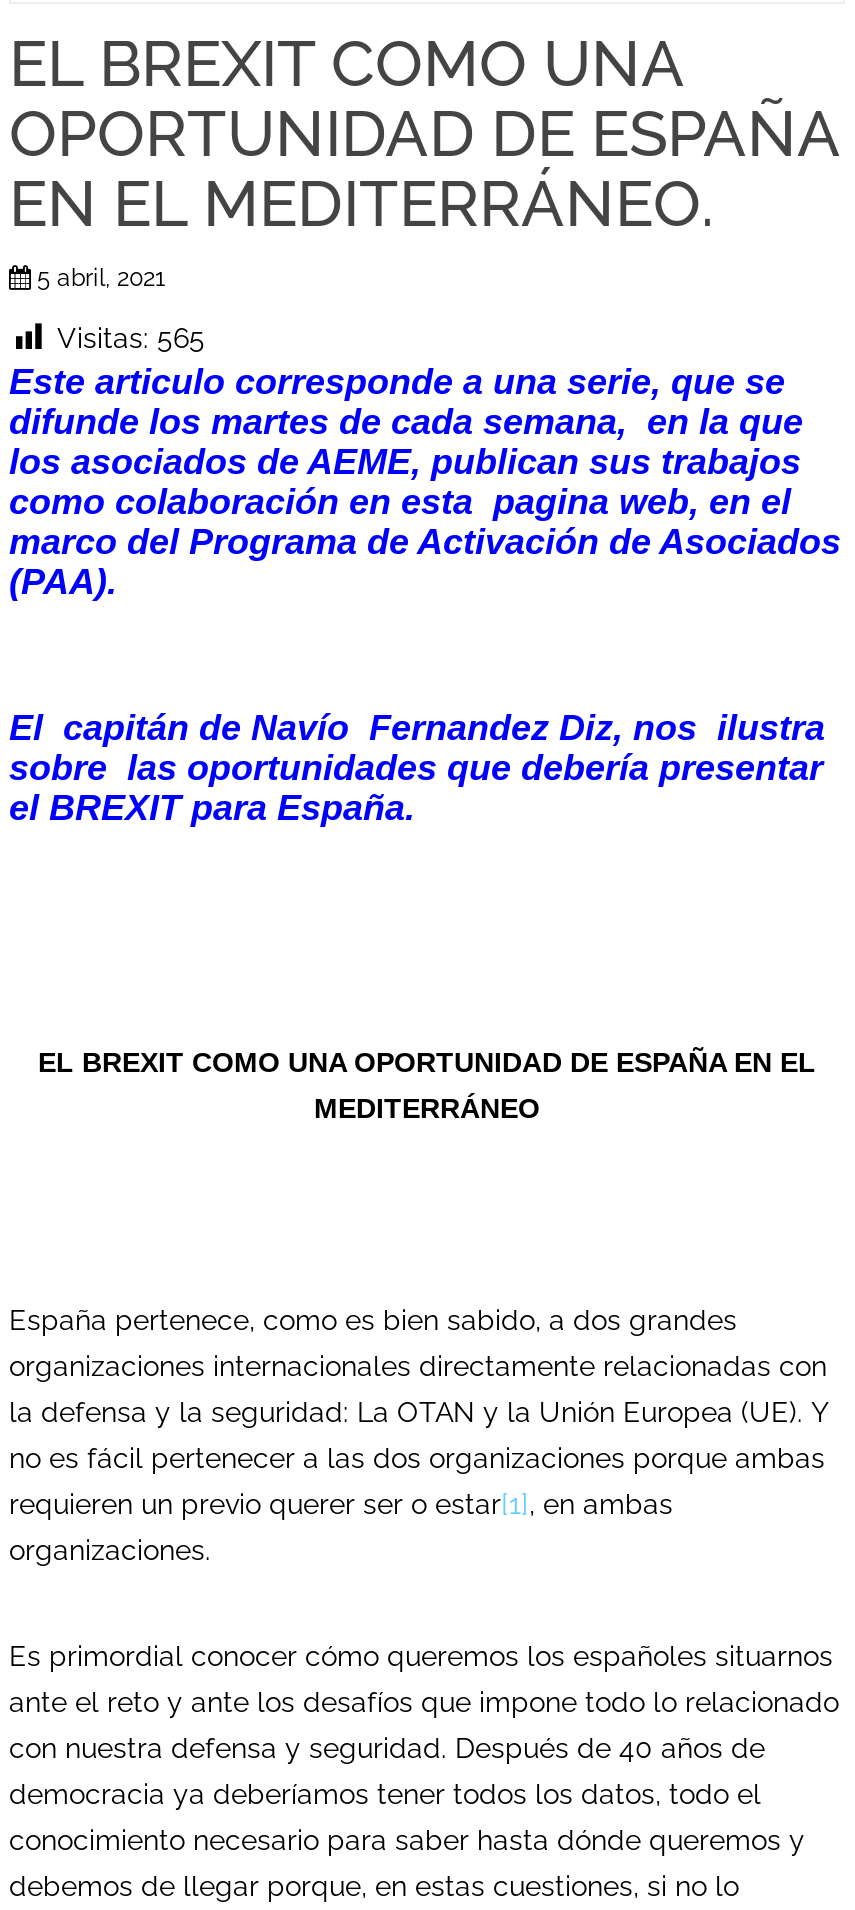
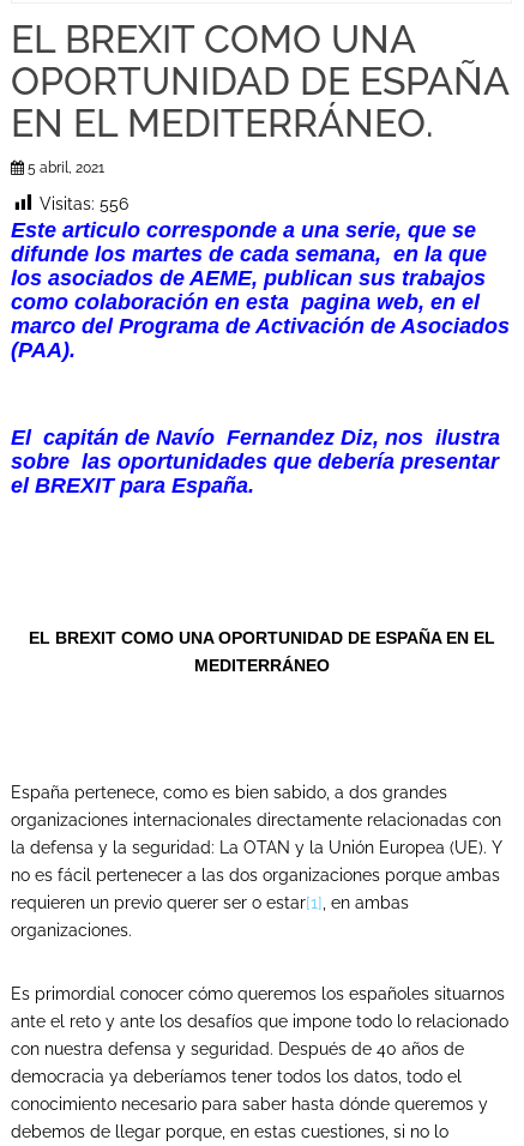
- Visitas: 565
+ Visitas: 556
